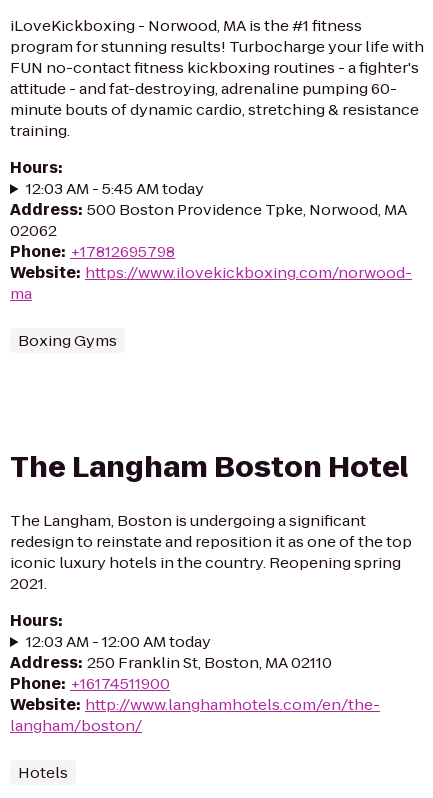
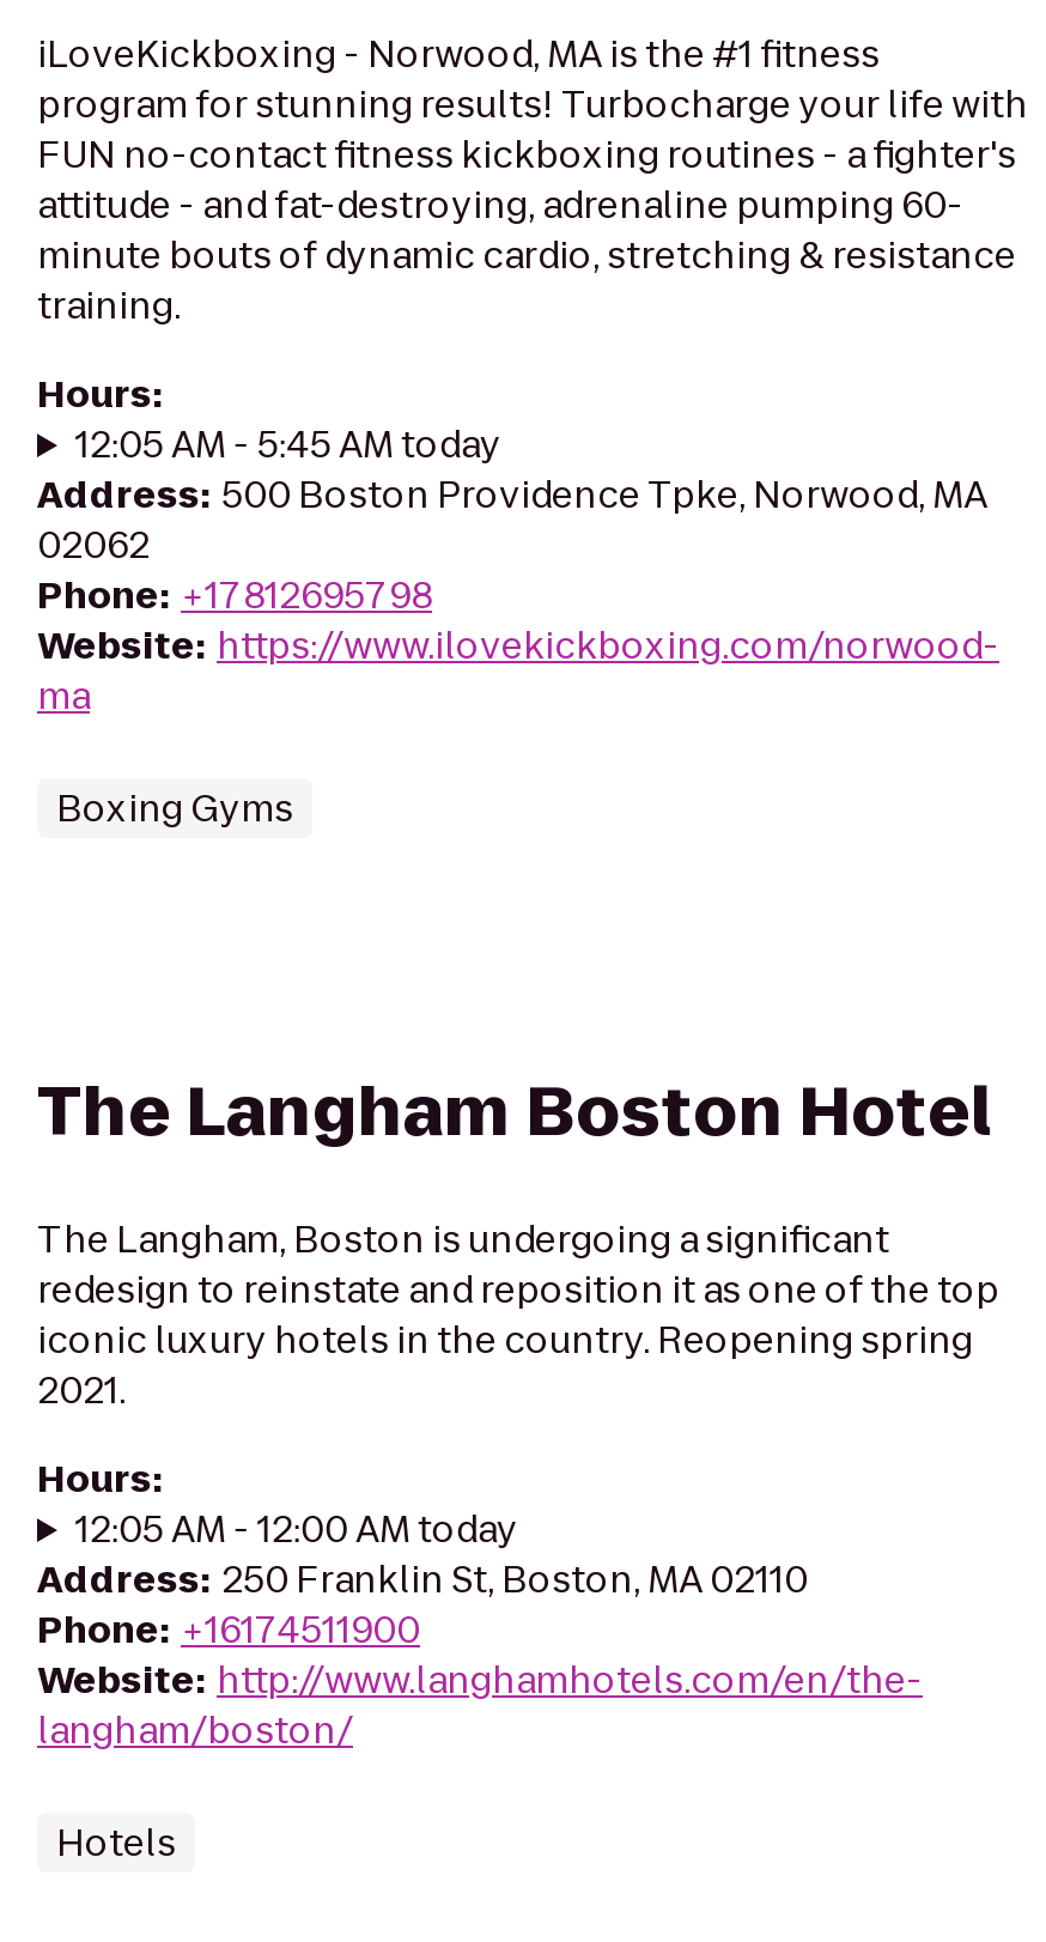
- 12:03 AM - 5:45 AM today
+ 12:05 AM - 5:45 AM today

- 12:03 AM - 12:00 AM today
+ 12:05 AM - 12:00 AM today
